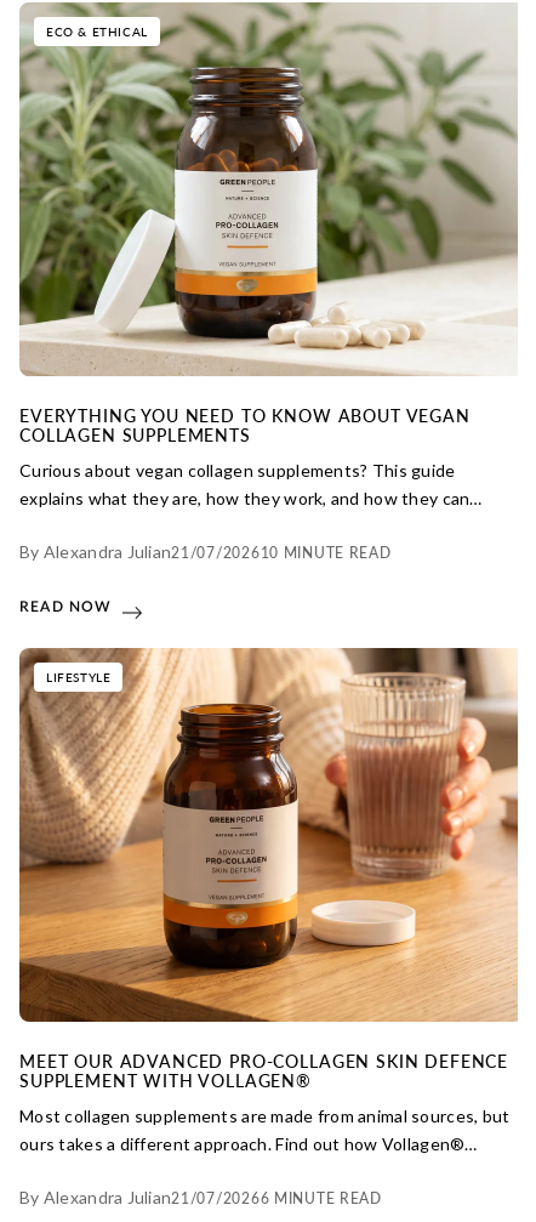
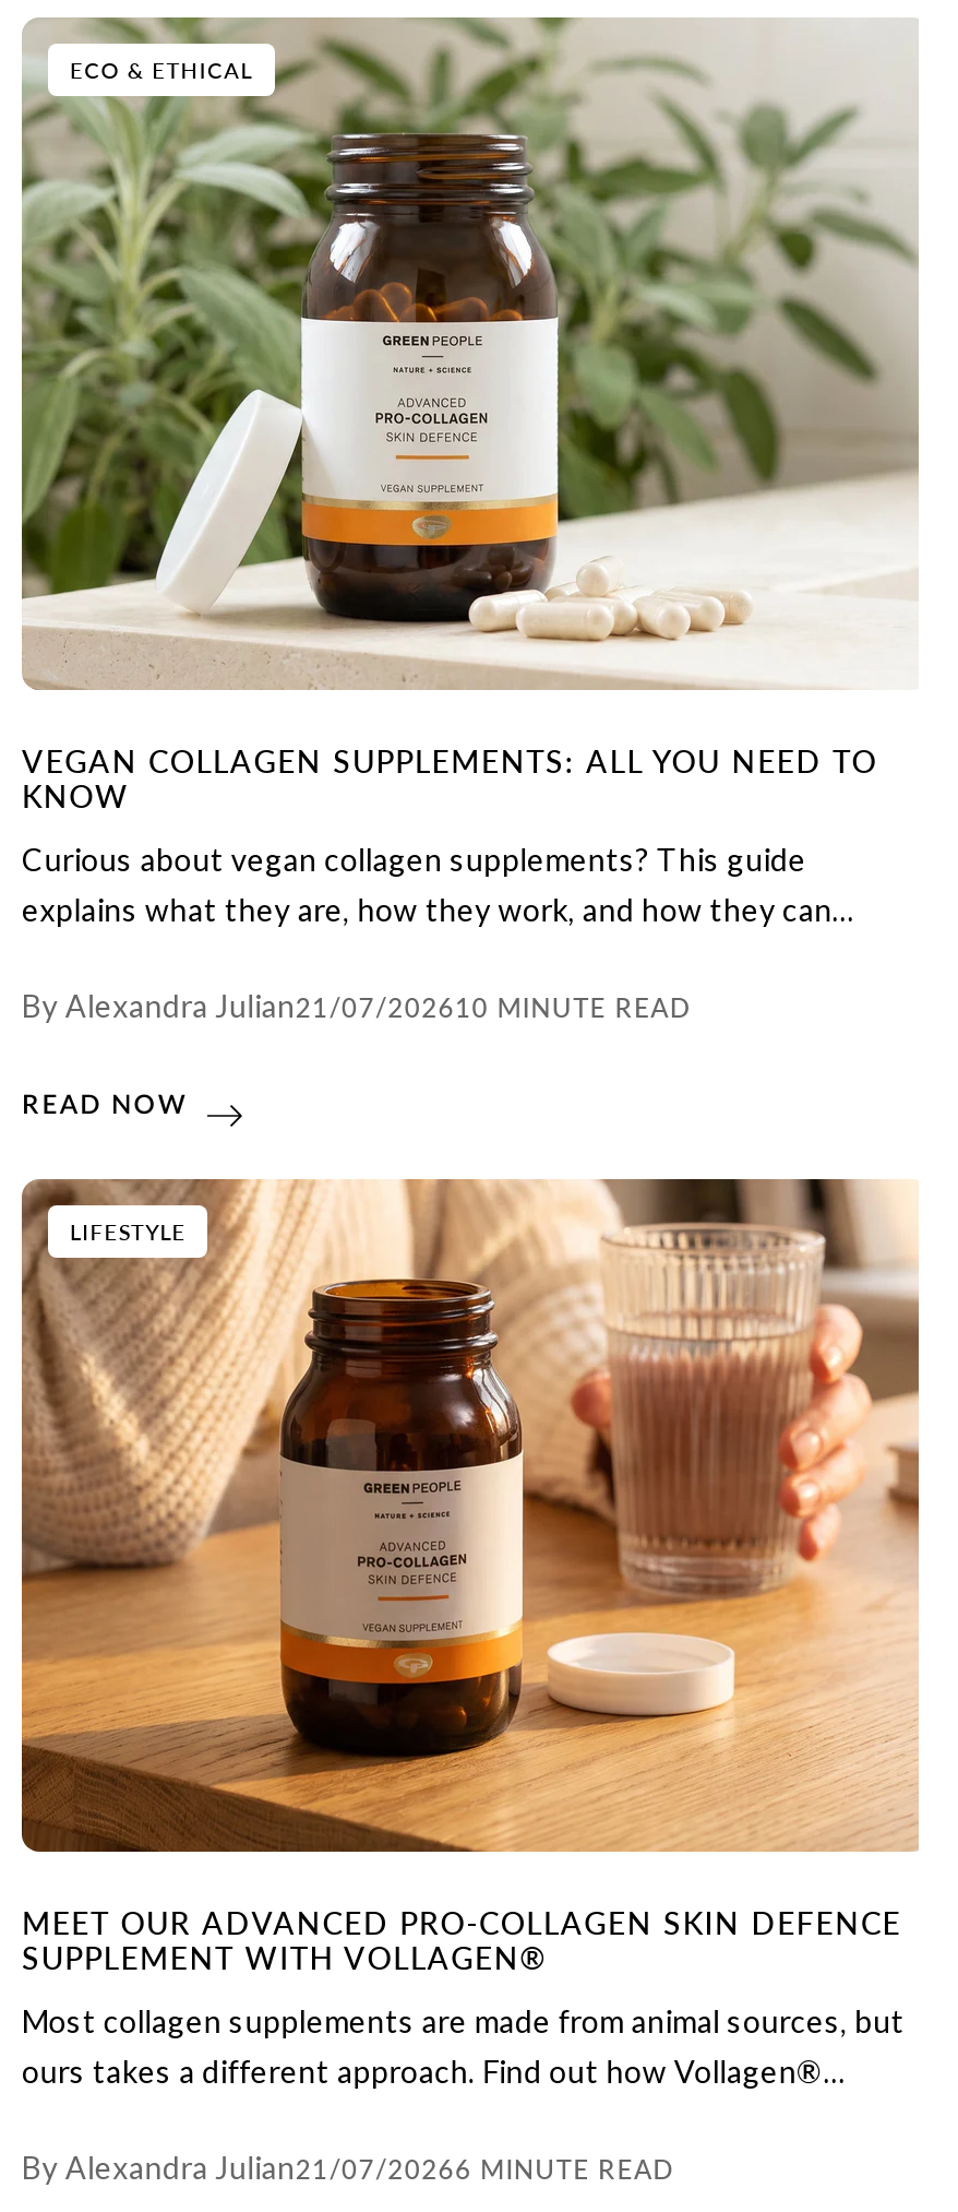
- EVERYTHING YOU NEED TO KNOW ABOUT VEGAN
- COLLAGEN SUPPLEMENTS
+ VEGAN COLLAGEN SUPPLEMENTS: ALL YOU NEED TO
+ KNOW
